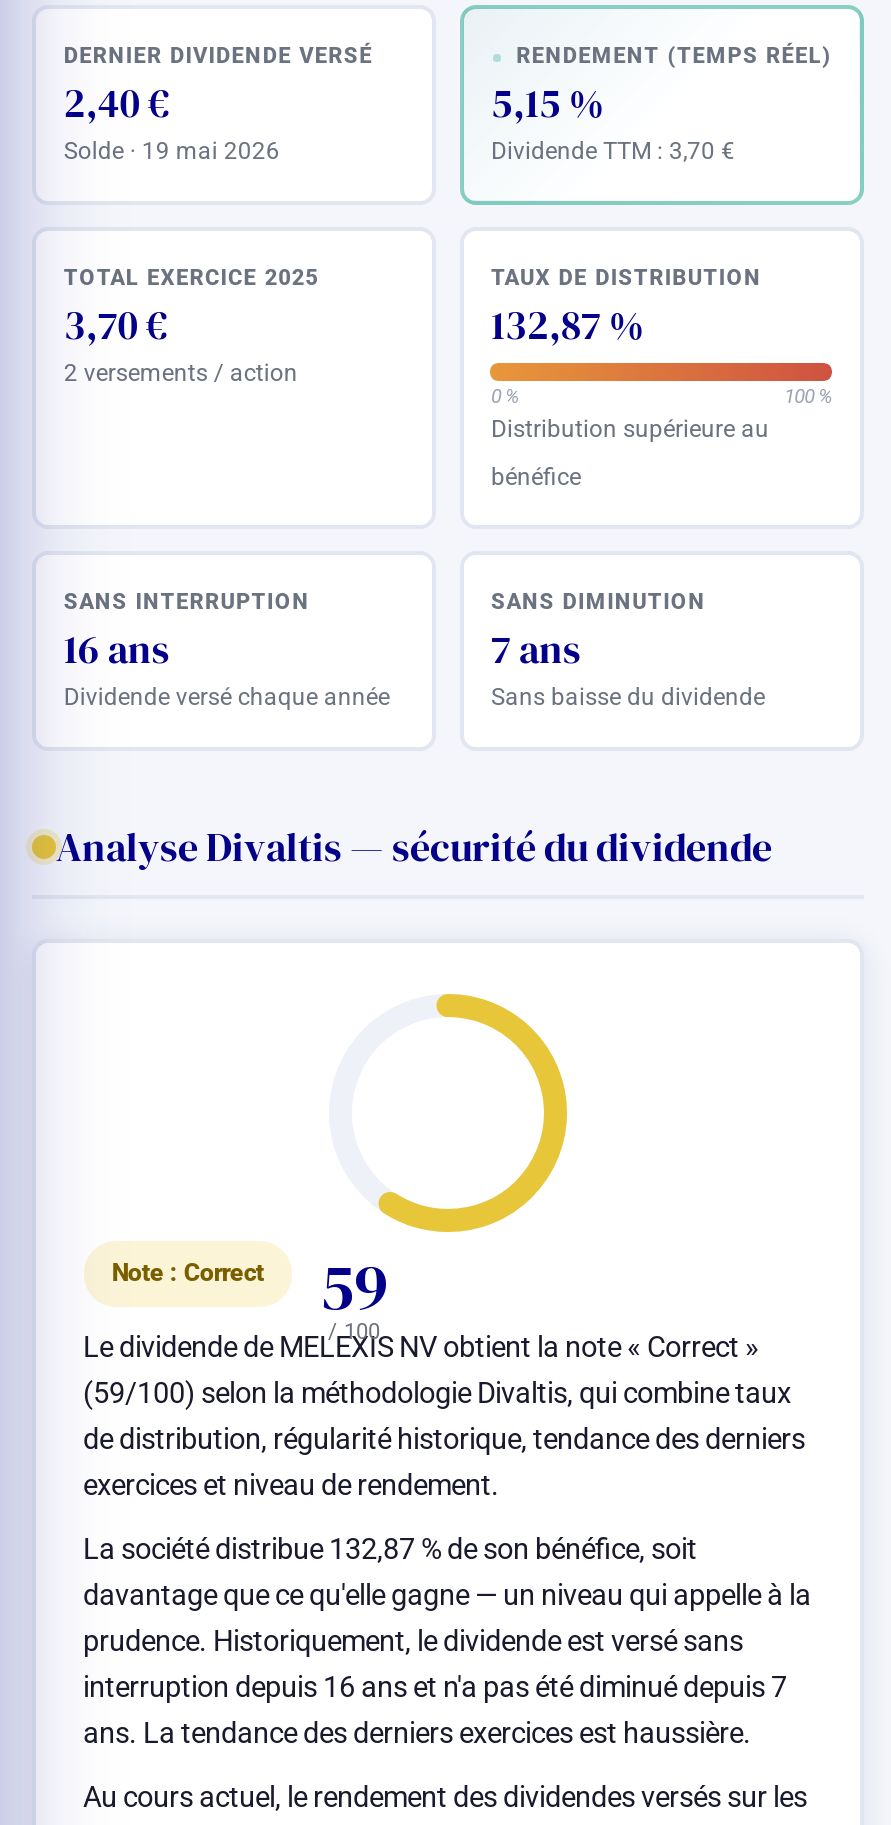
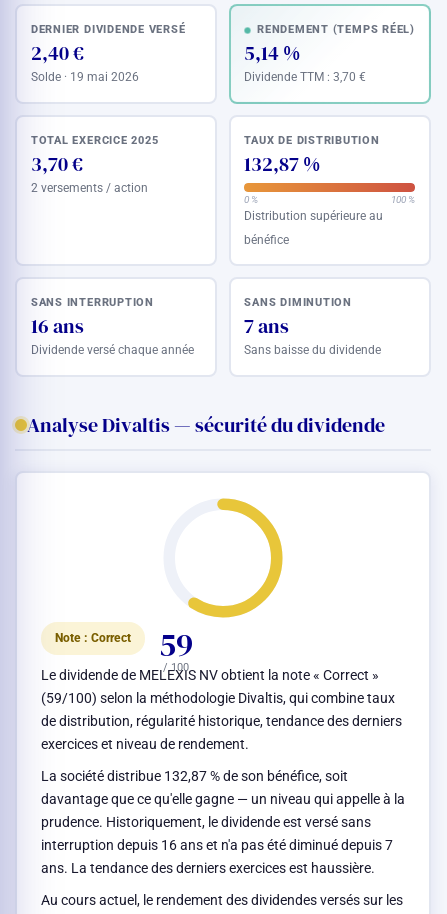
- 5,15 %
+ 5,14 %
